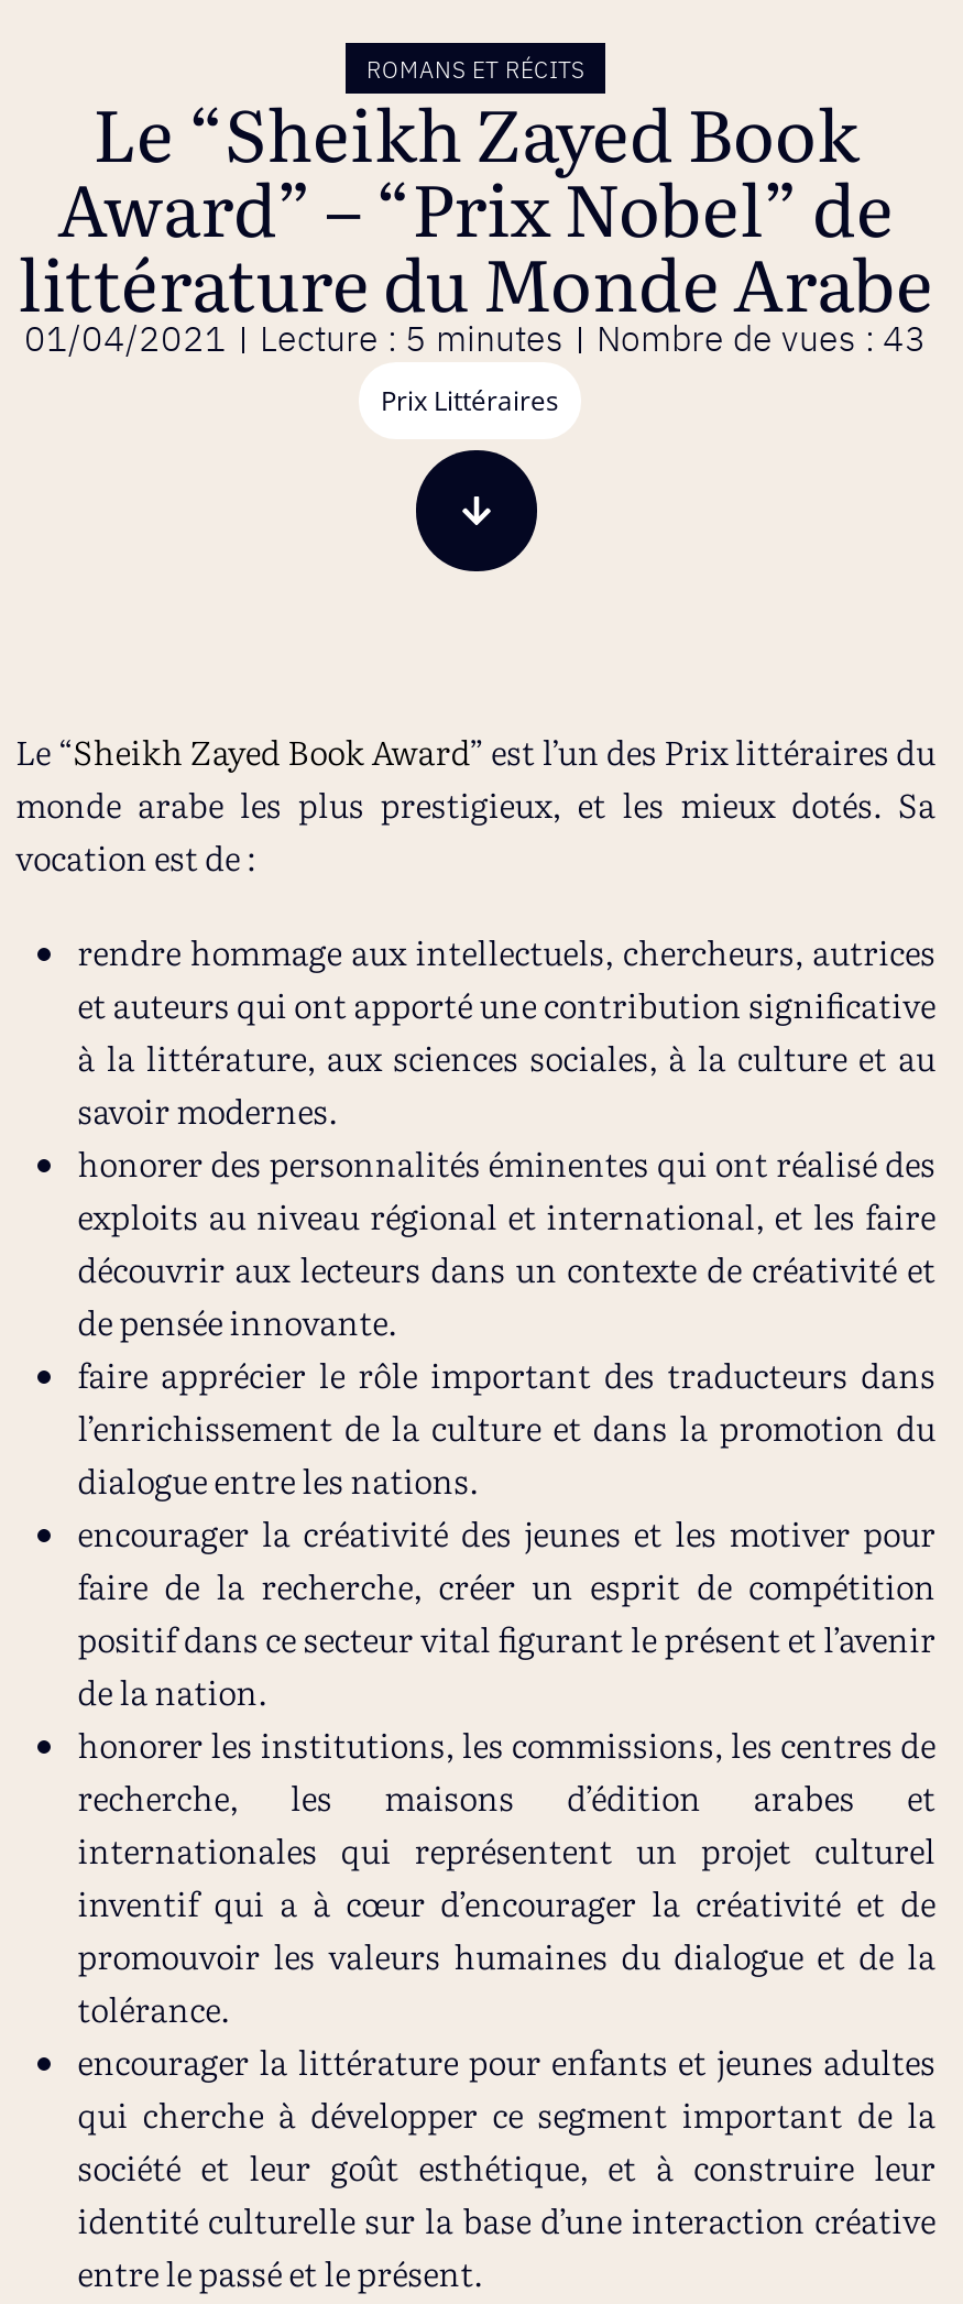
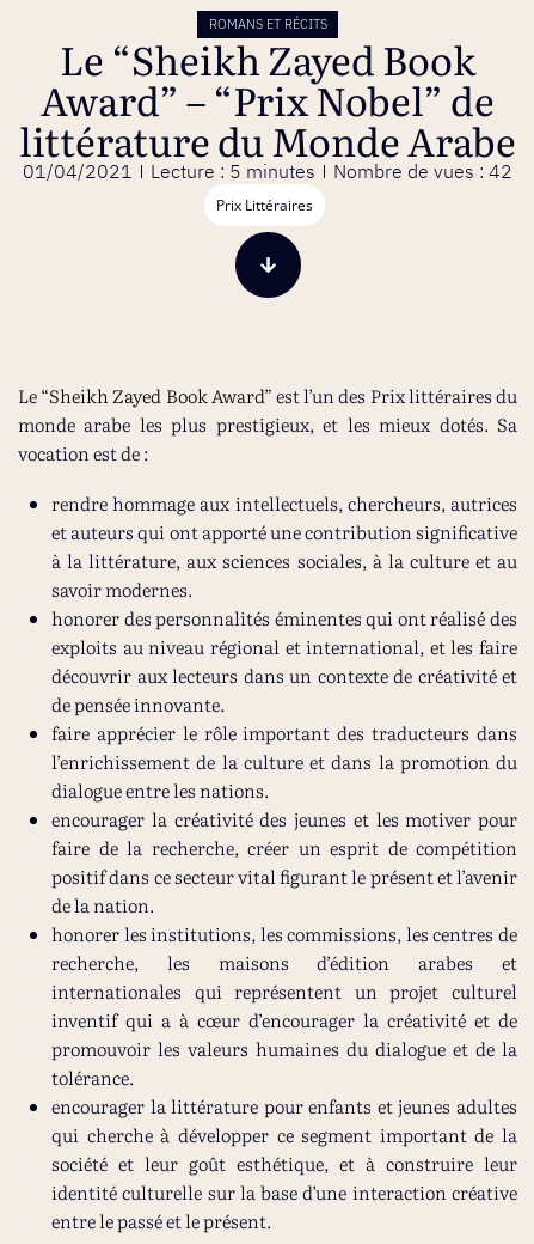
- Nombre de vues : 43
+ Nombre de vues : 42
